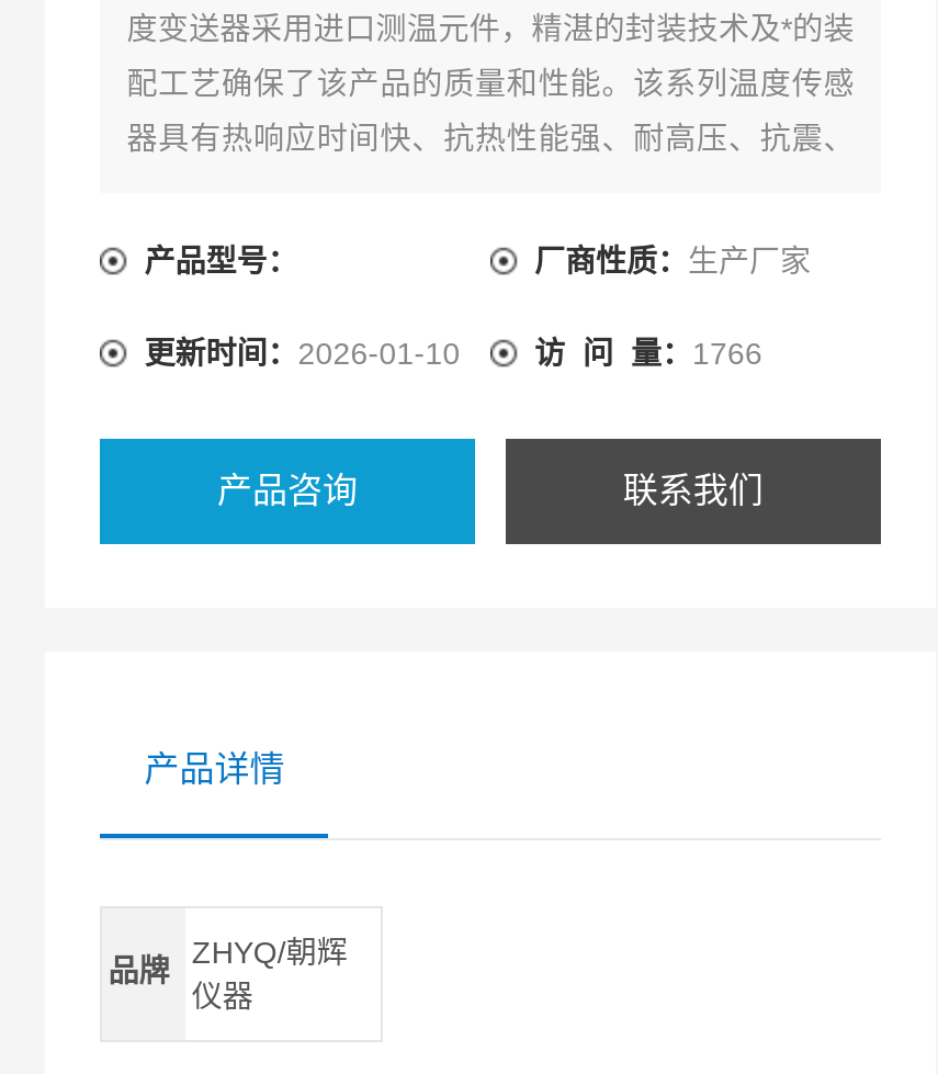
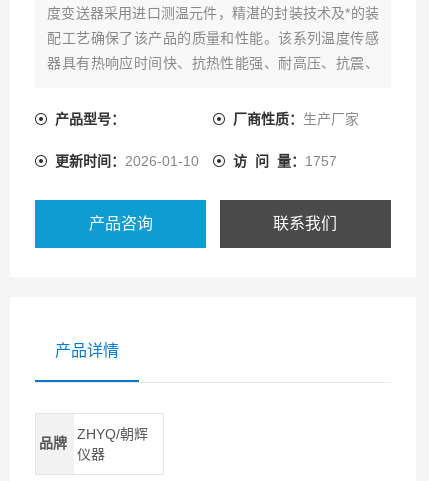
- 访 问 量：1766
+ 访 问 量：1757
